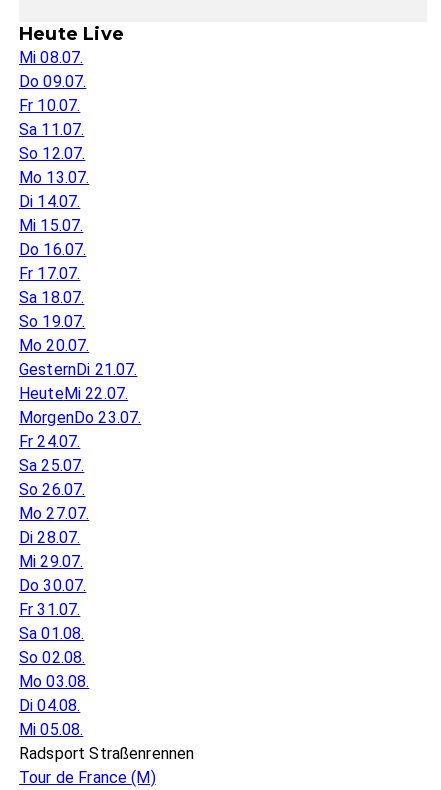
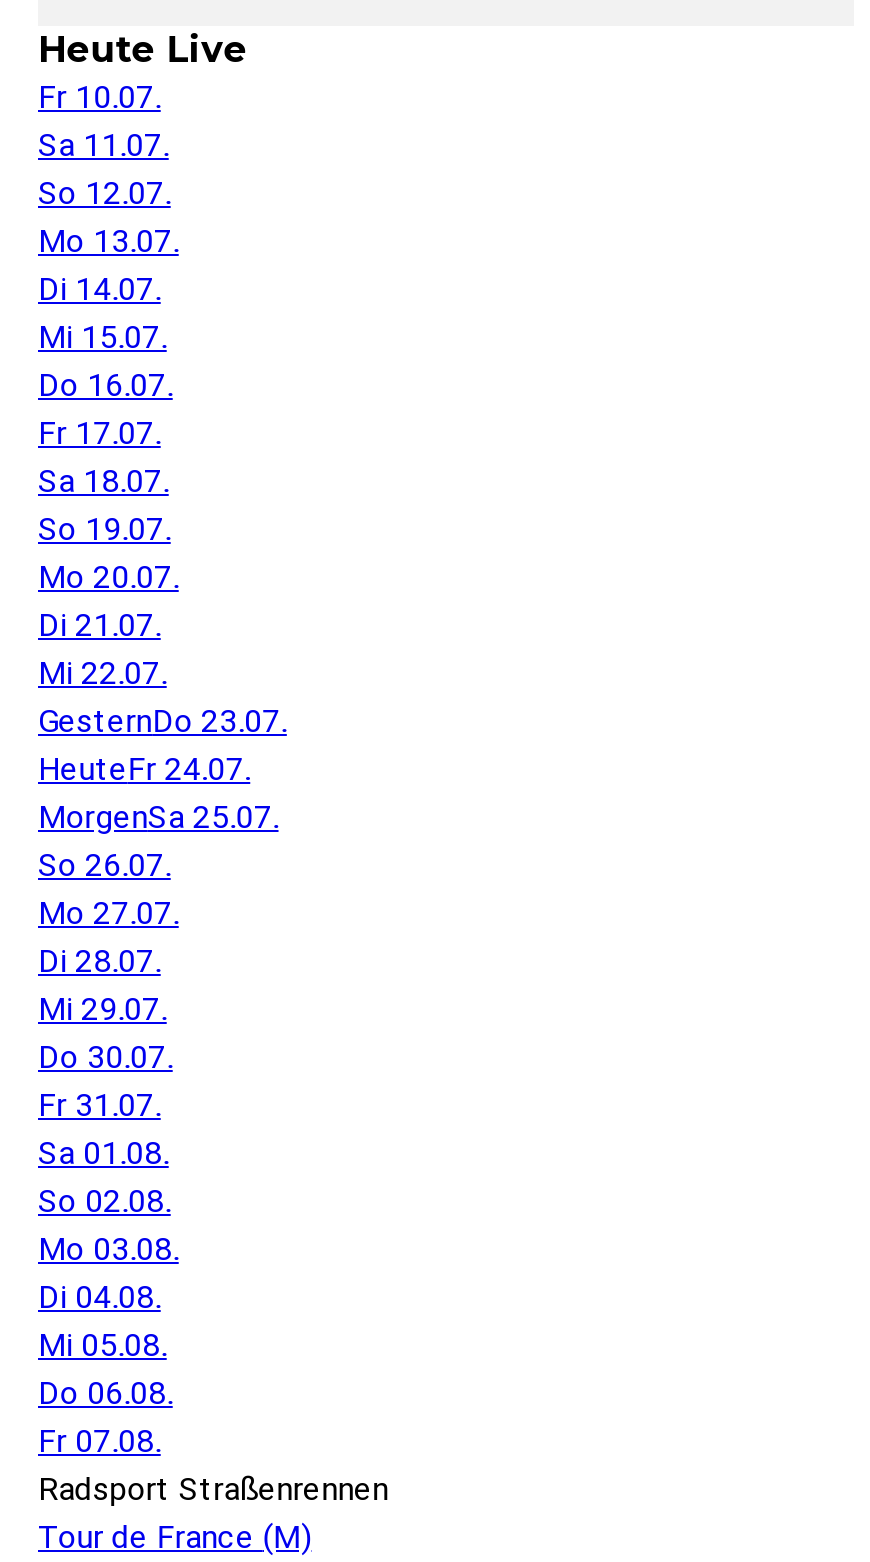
- Mi 08.07.
- Do 09.07.

moved up: Fr 10.07. | Sa 11.07. | So 12.07. | ... | So 19.07. | Mo 20.07.

- GesternDi 21.07.
- HeuteMi 22.07.
- MorgenDo 23.07.
- Fr 24.07.
- Sa 25.07.
+ Di 21.07.
+ Mi 22.07.
+ GesternDo 23.07.
+ HeuteFr 24.07.
+ MorgenSa 25.07.

moved up: So 26.07. | Mo 27.07. | Di 28.07. | ... | Di 04.08. | Mi 05.08.

+ Do 06.08.
+ Fr 07.08.
